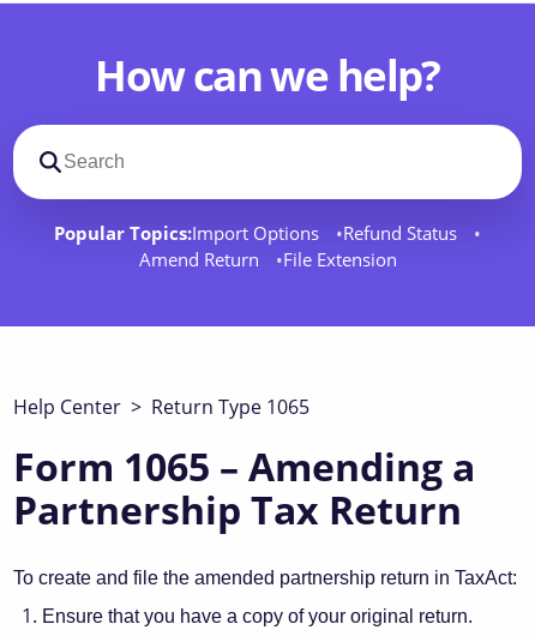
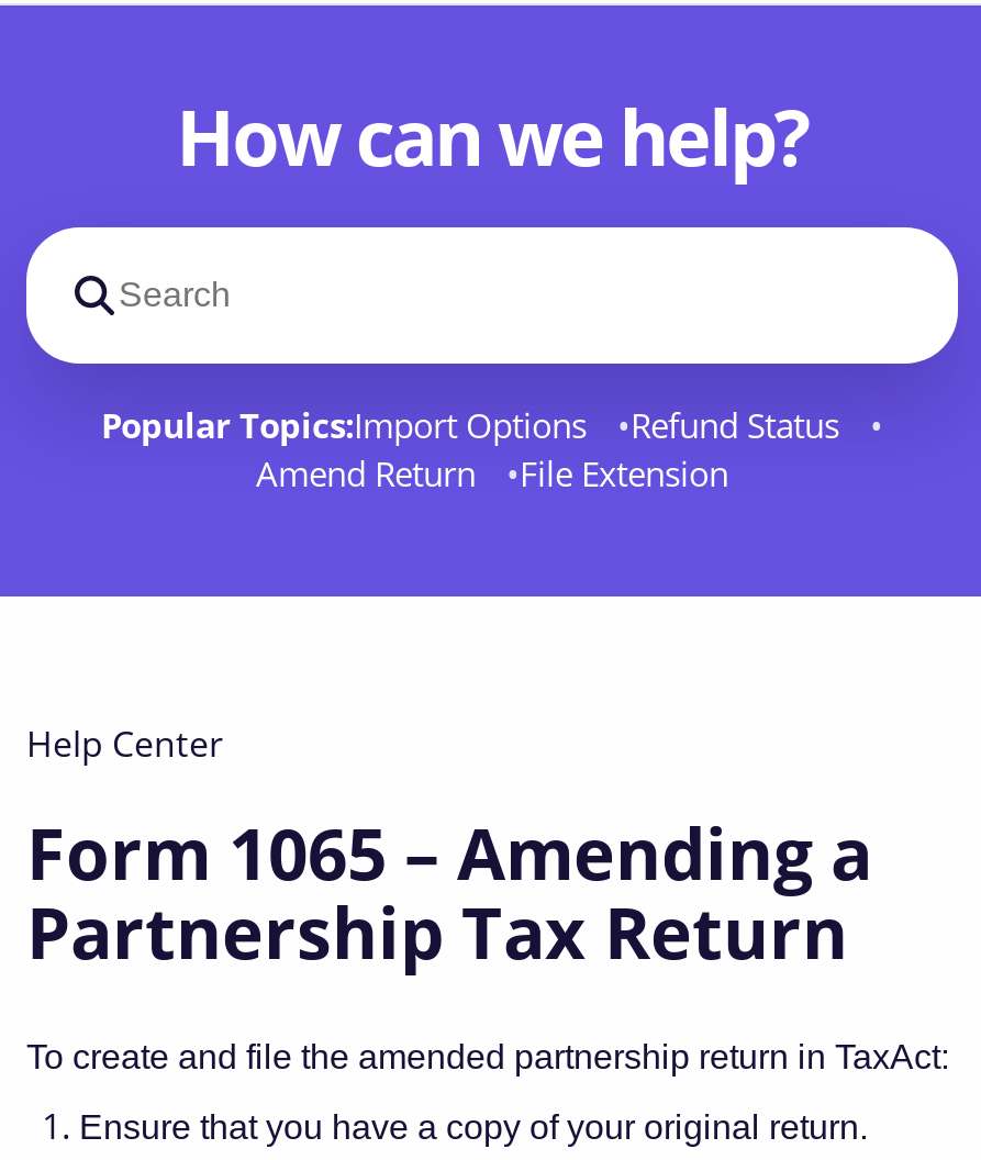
- Help Center > ‌Return Type 1065
+ Help Center
